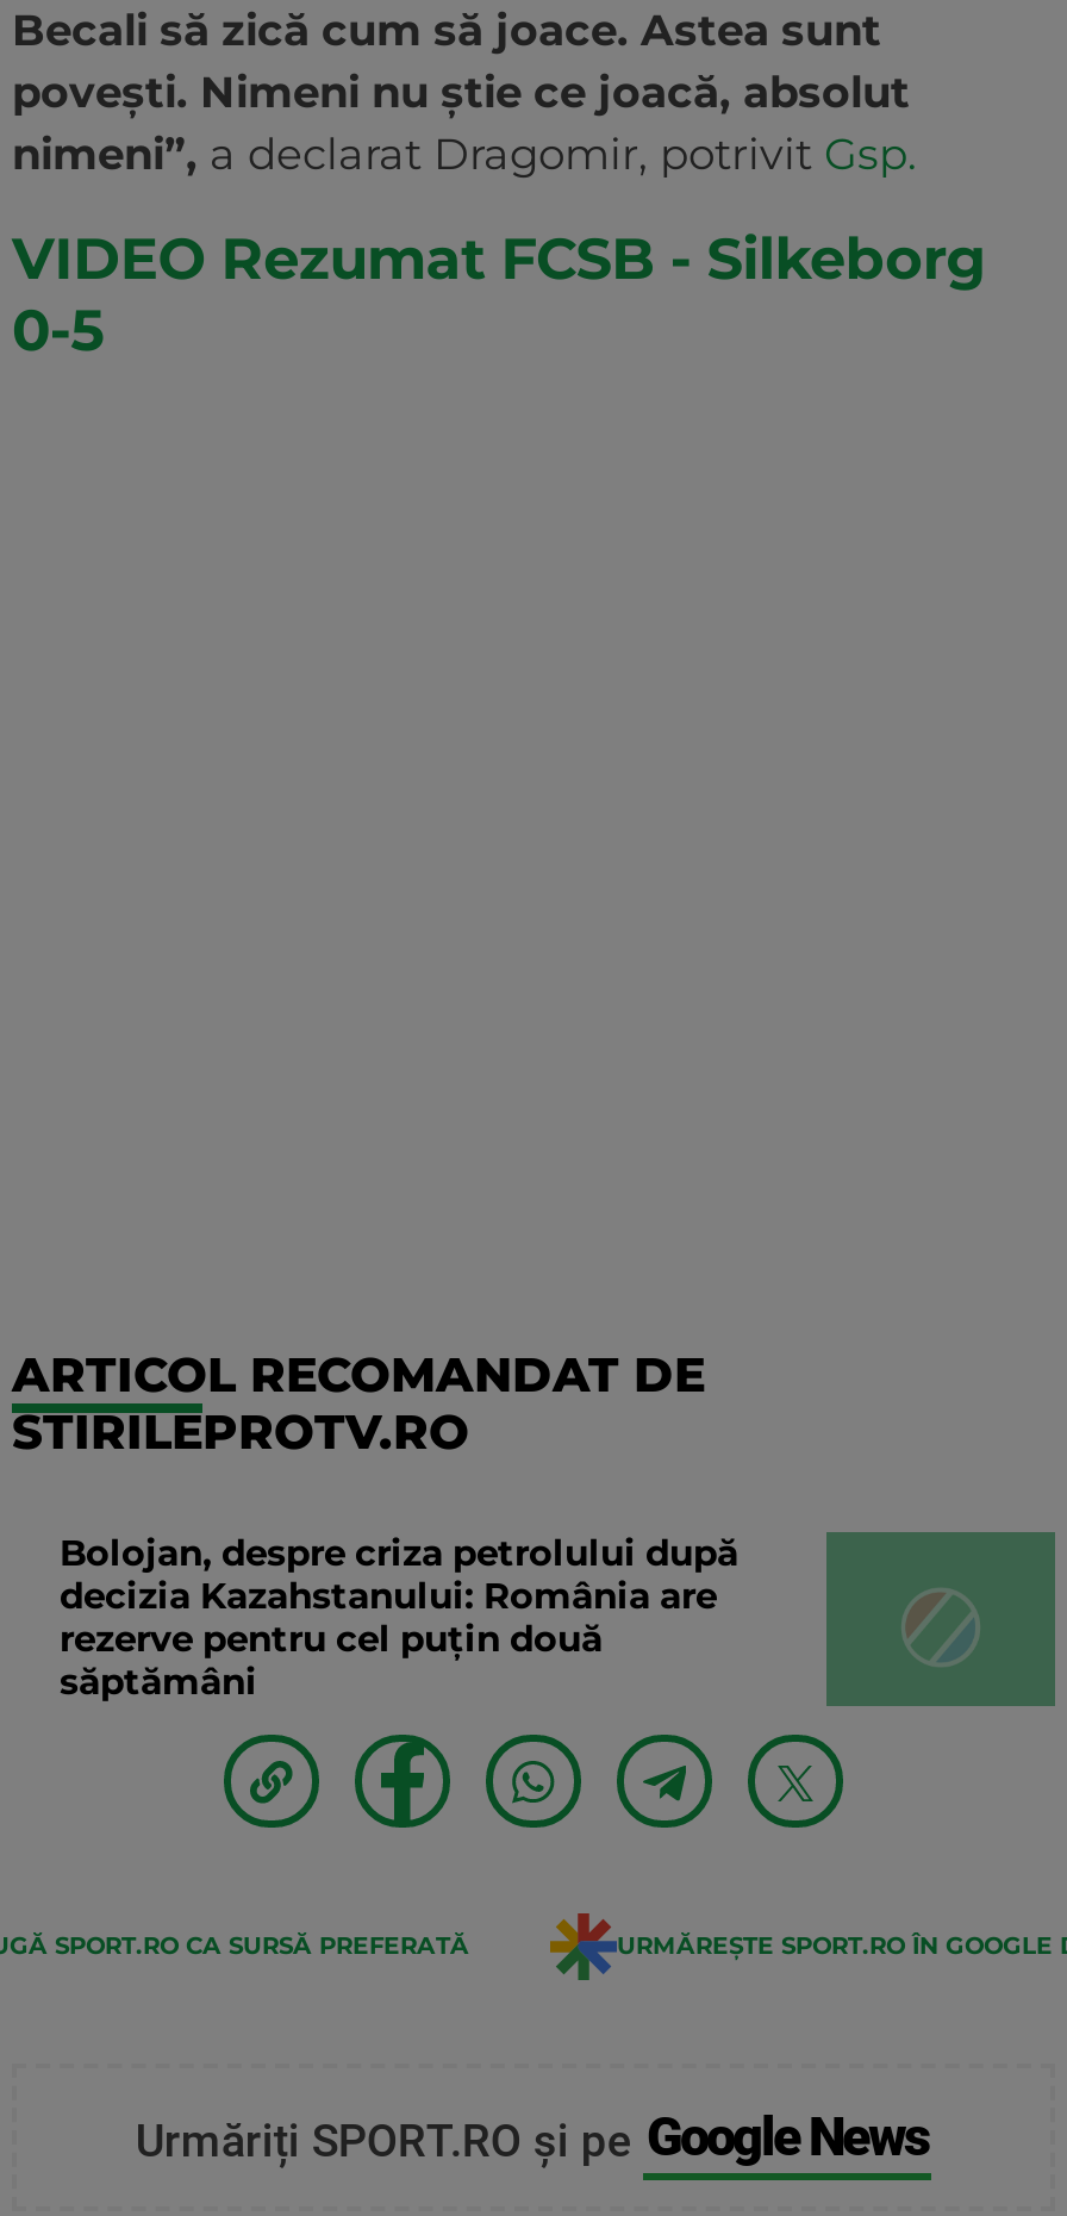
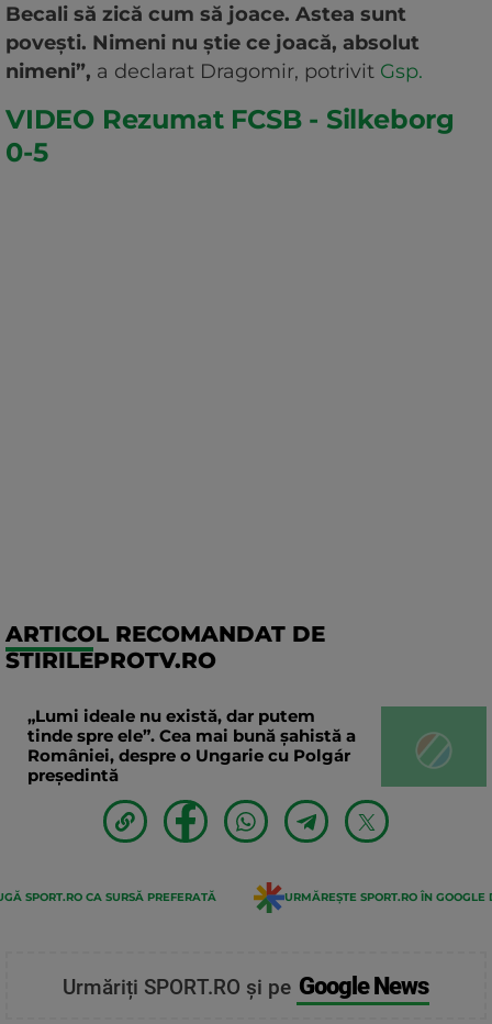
- Bolojan, despre criza petrolului după
- decizia Kazahstanului: România are
- rezerve pentru cel puțin două
- săptămâni
+ „Lumi ideale nu există, dar putem
+ tinde spre ele”. Cea mai bună șahistă a
+ României, despre o Ungarie cu Polgár
+ președintă
